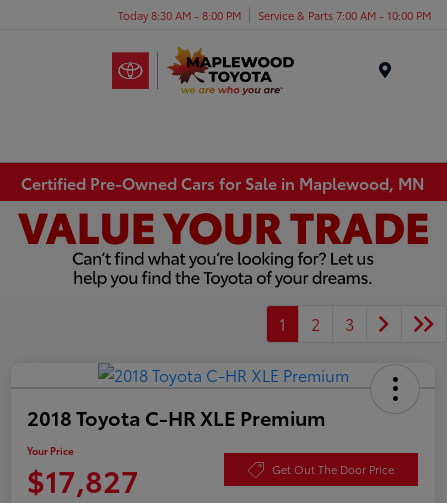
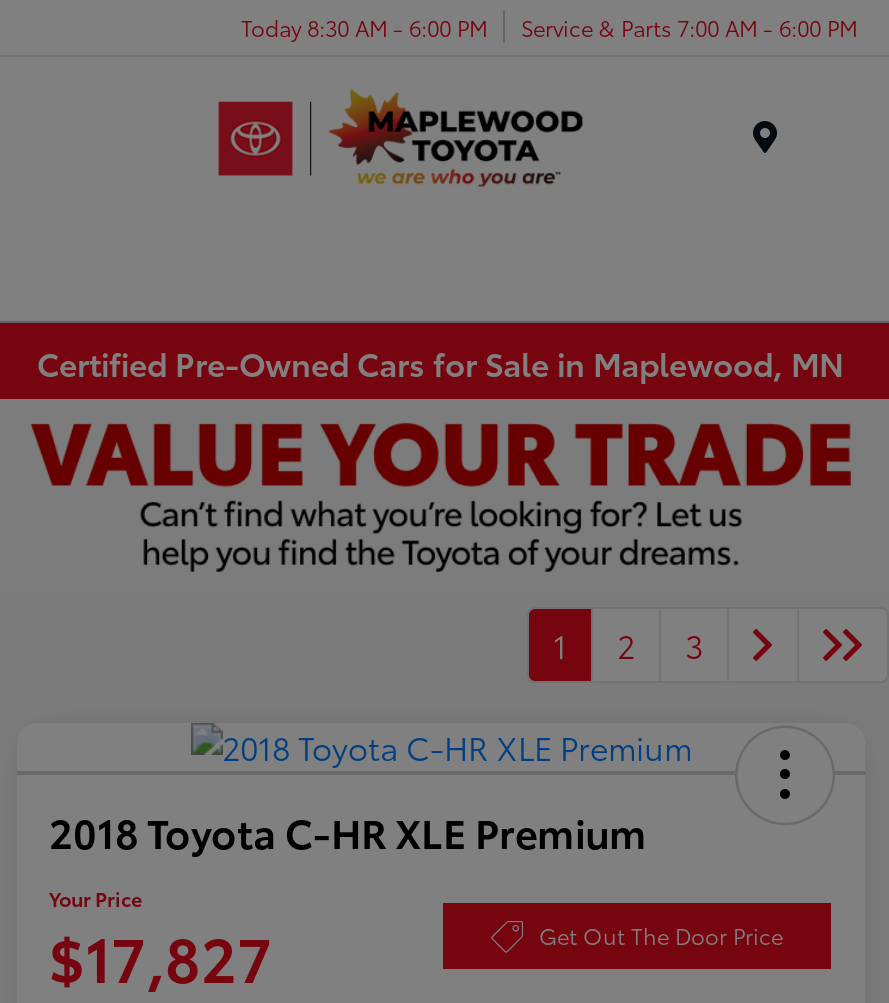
- Today 8:30 AM - 8:00 PM
+ Today 8:30 AM - 6:00 PM

- Service & Parts 7:00 AM - 10:00 PM
+ Service & Parts 7:00 AM - 6:00 PM
